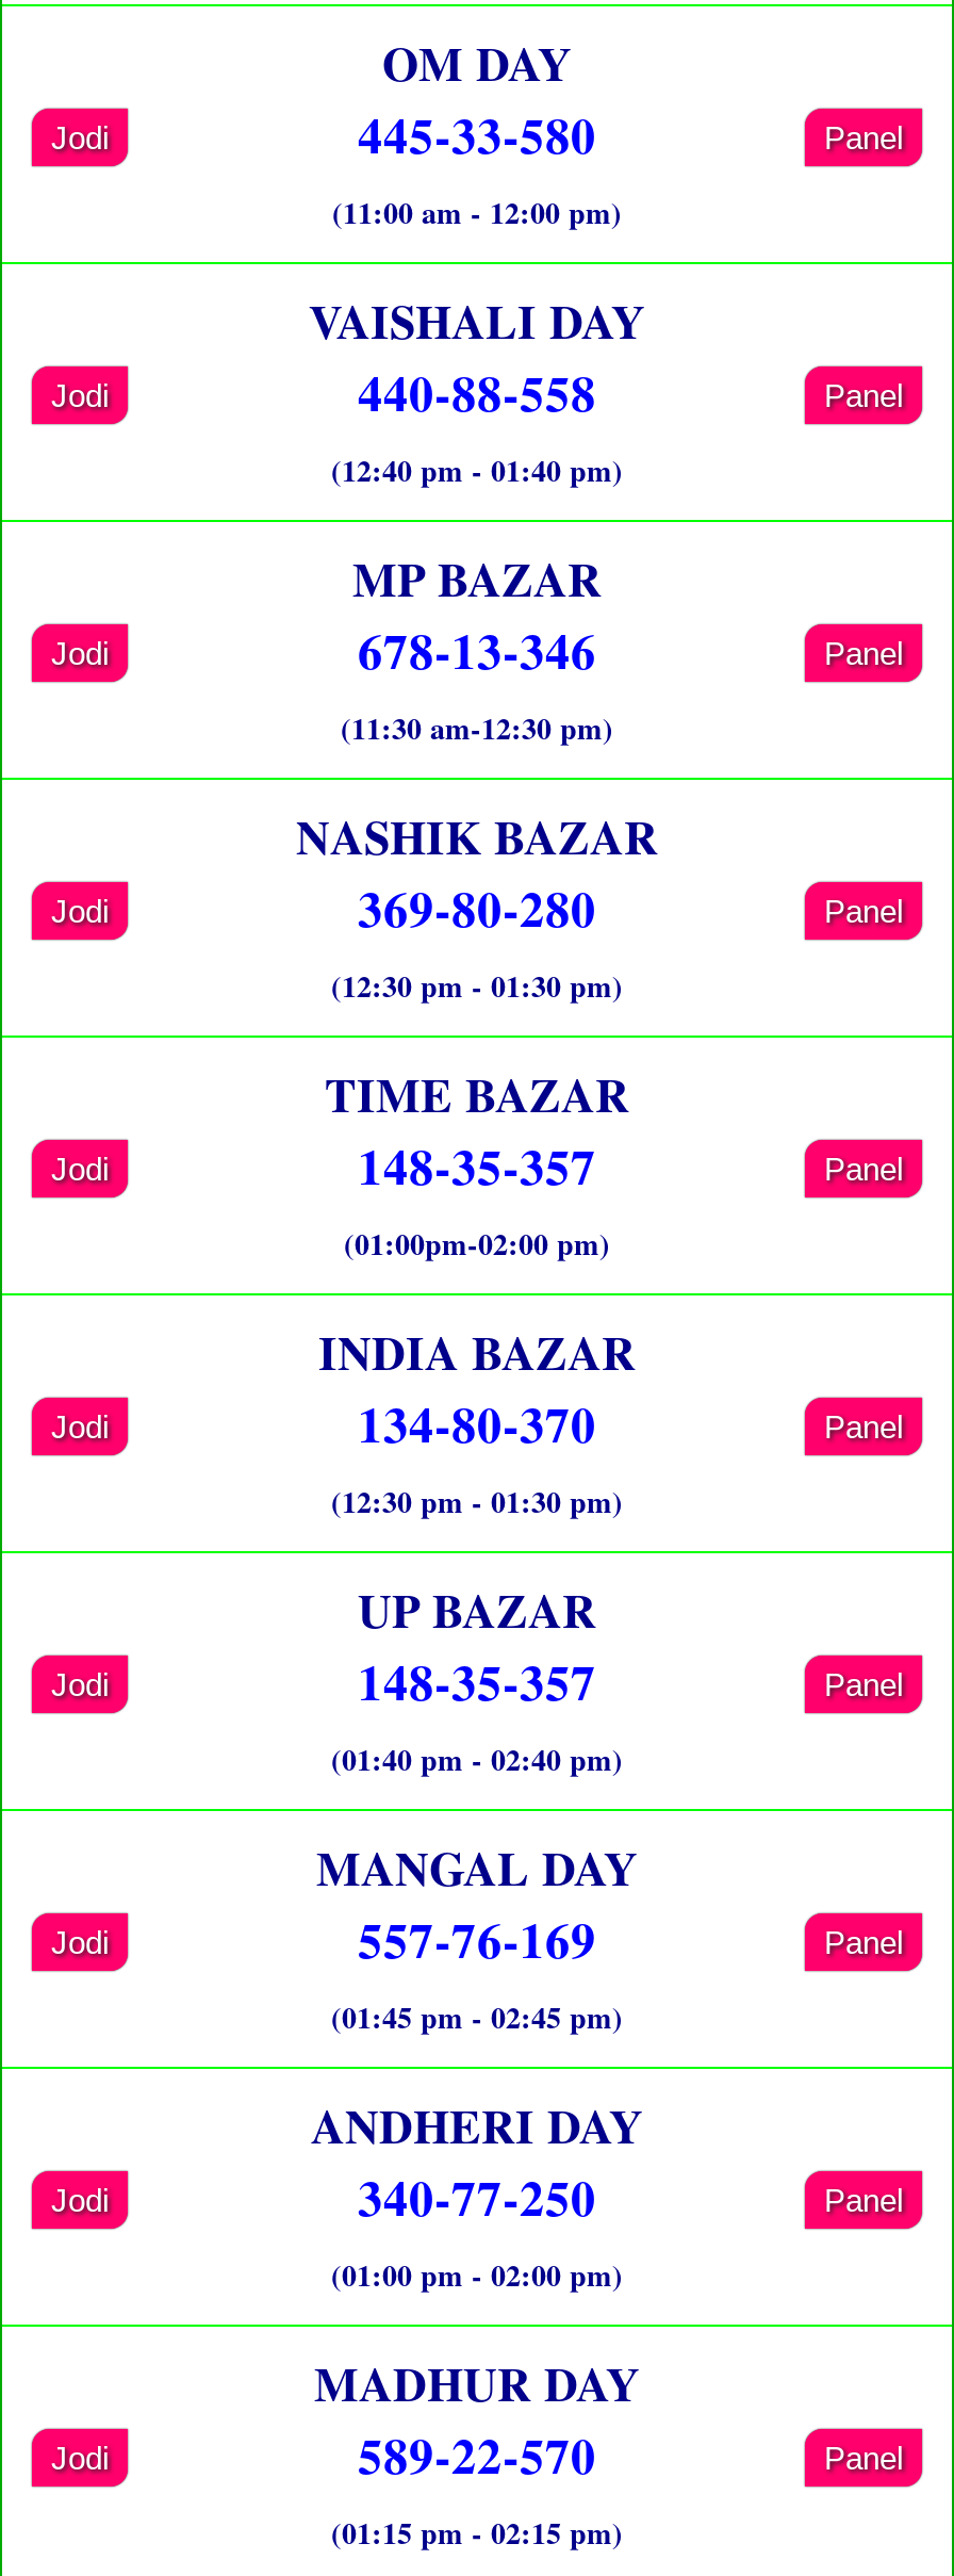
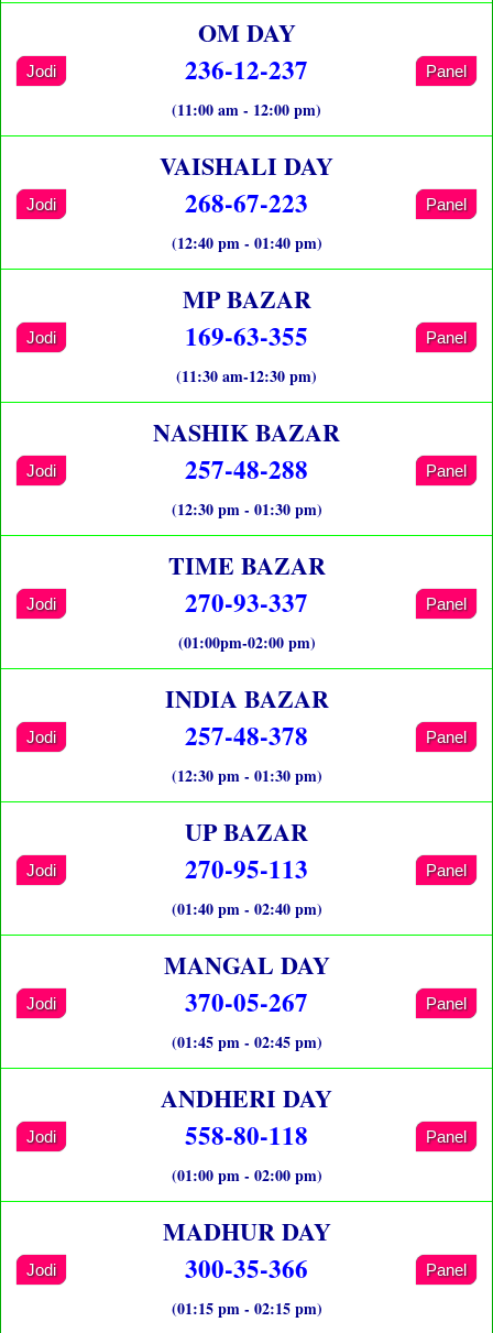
- 445-33-580
+ 236-12-237

- 440-88-558
+ 268-67-223

- 678-13-346
+ 169-63-355

- 369-80-280
+ 257-48-288

- 148-35-357
+ 270-93-337

- 134-80-370
+ 257-48-378

- 148-35-357
+ 270-95-113

- 557-76-169
+ 370-05-267

- 340-77-250
+ 558-80-118

- 589-22-570
+ 300-35-366
